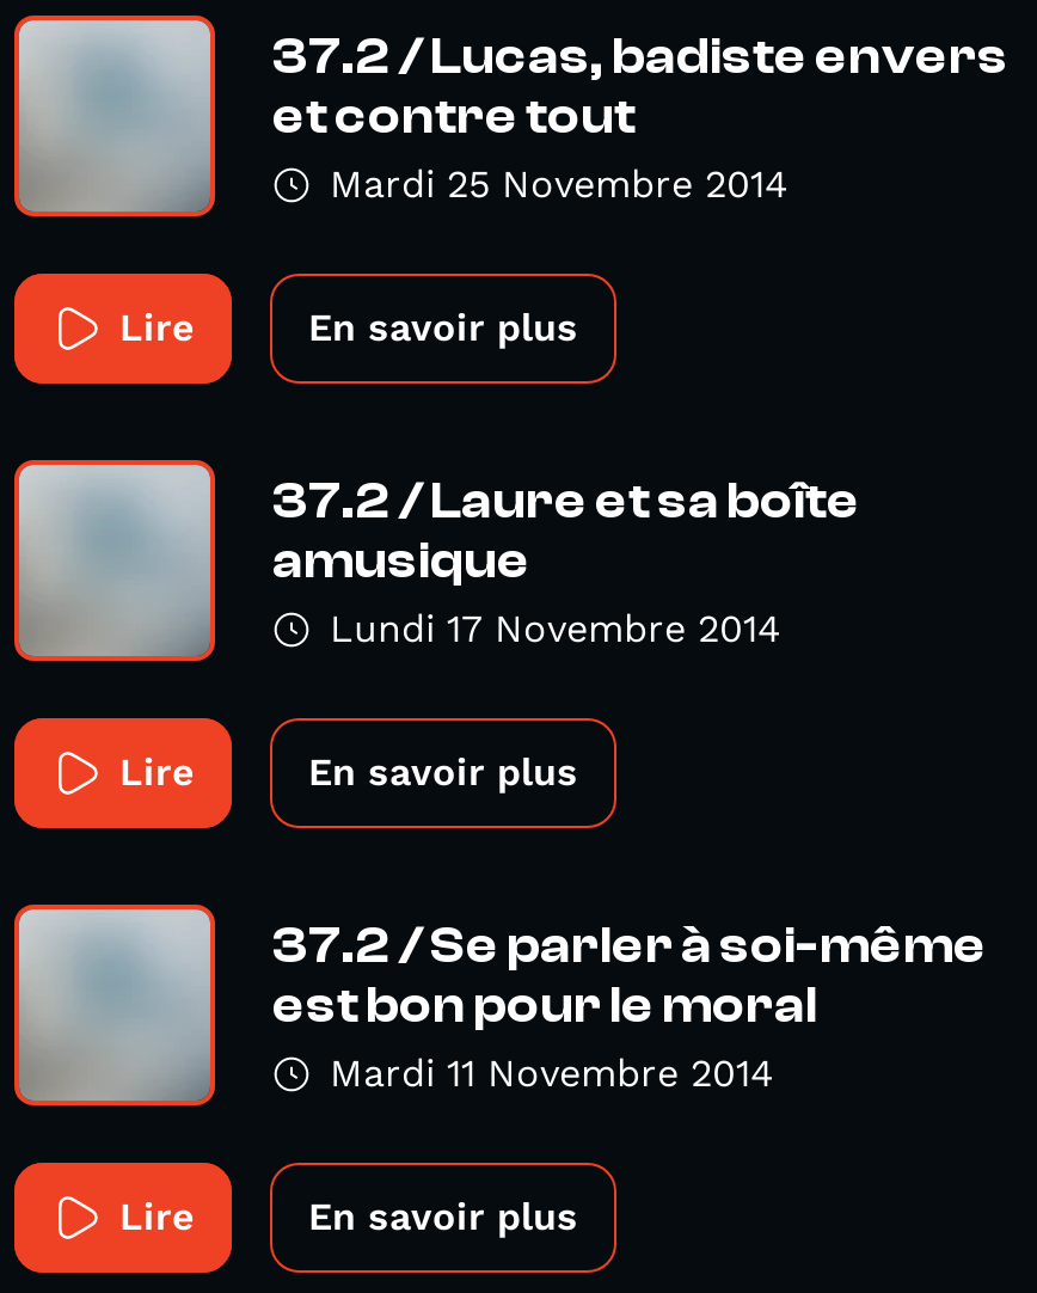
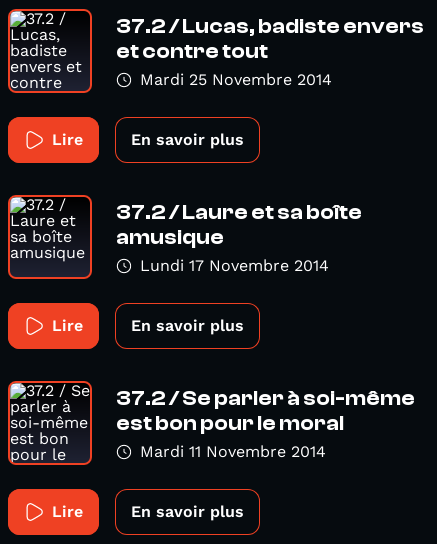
- [image]
+ [image]

- [image]
+ [image]

- [image]
+ [image]
